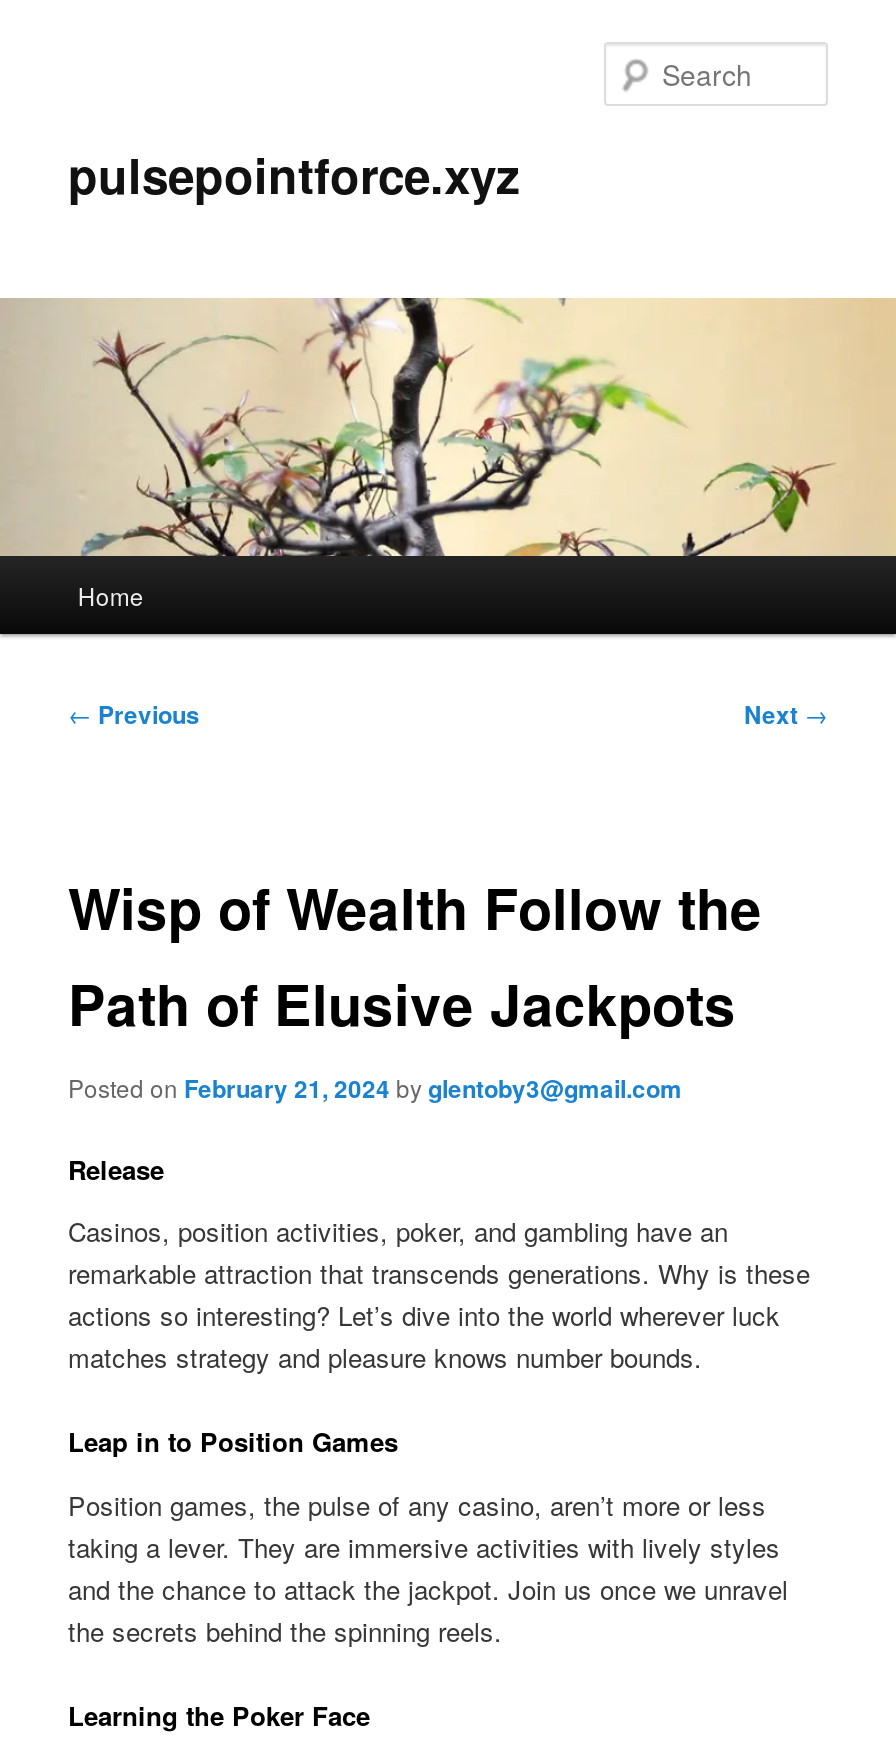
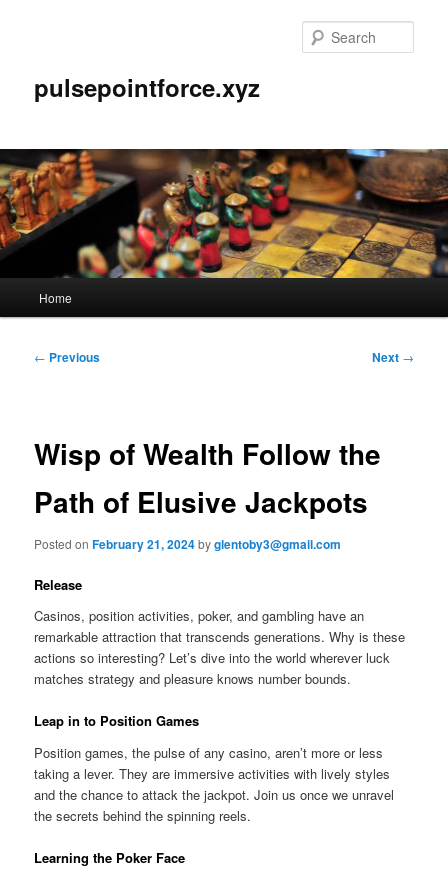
- [image]
+ [image]
